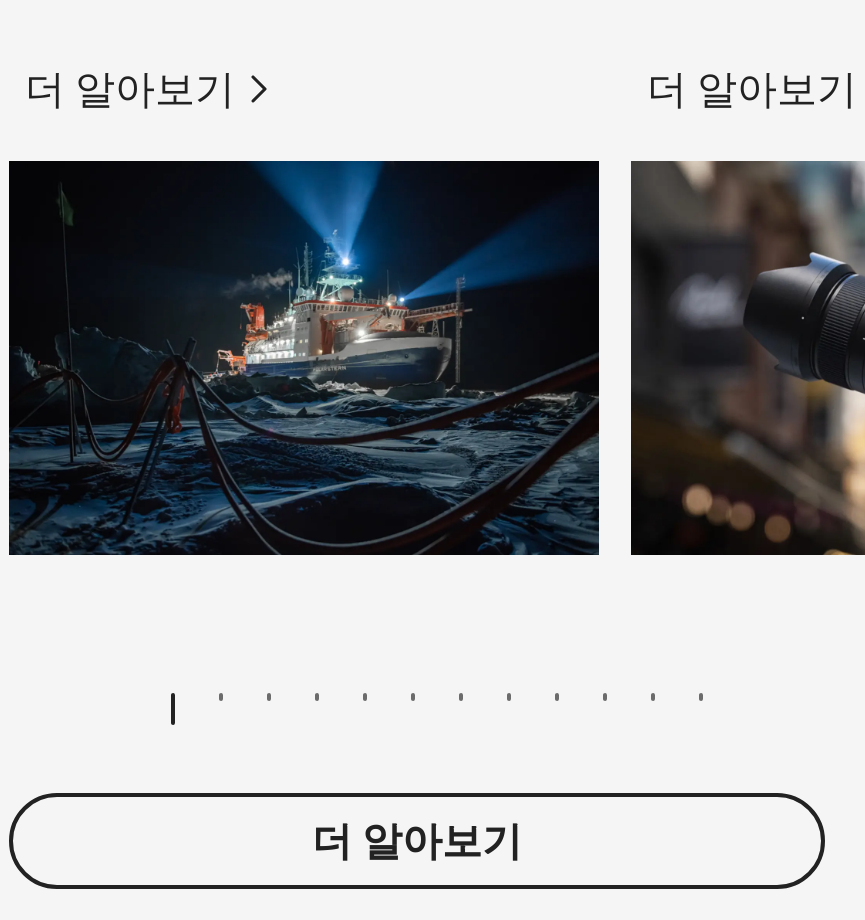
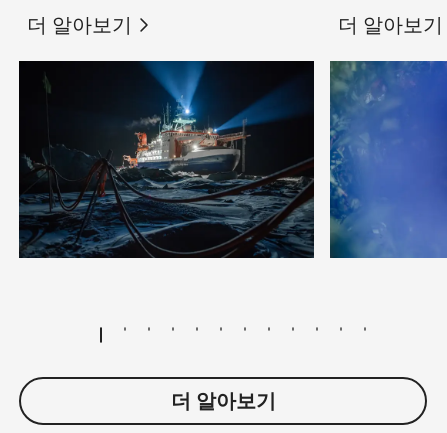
- [image]
+ [image]
